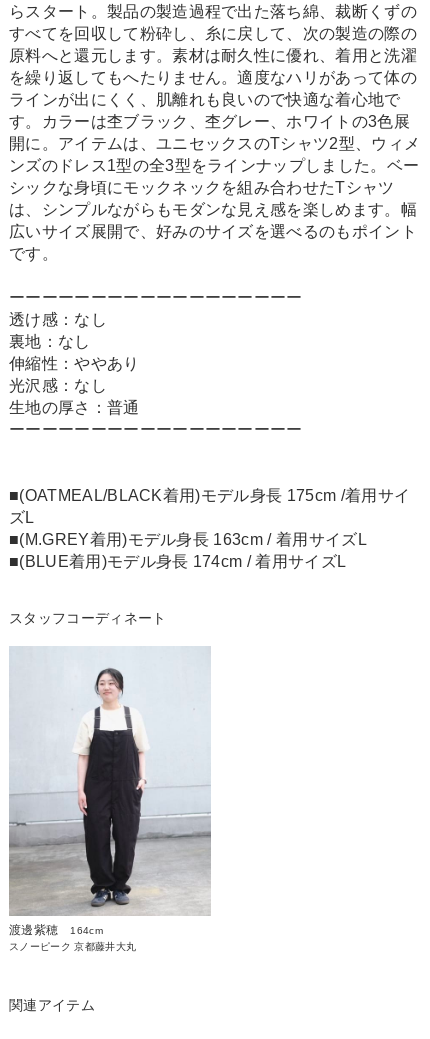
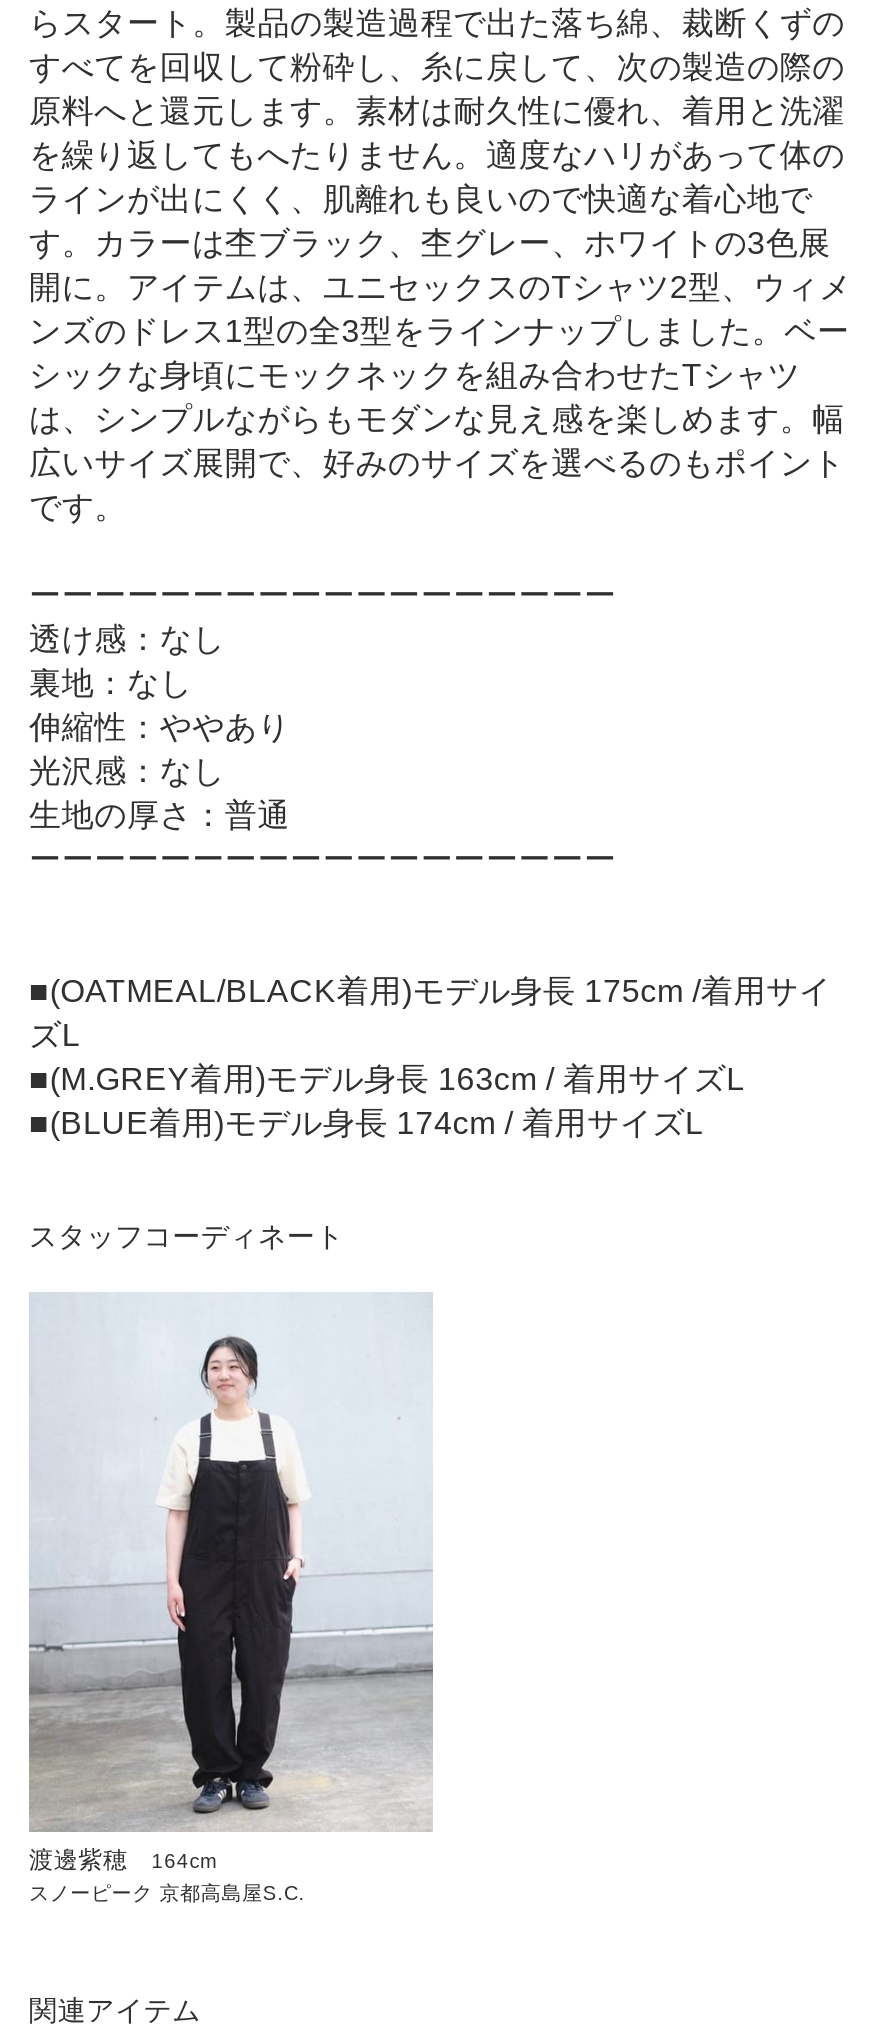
- スノーピーク 京都藤井大丸
+ スノーピーク 京都高島屋S.C.
